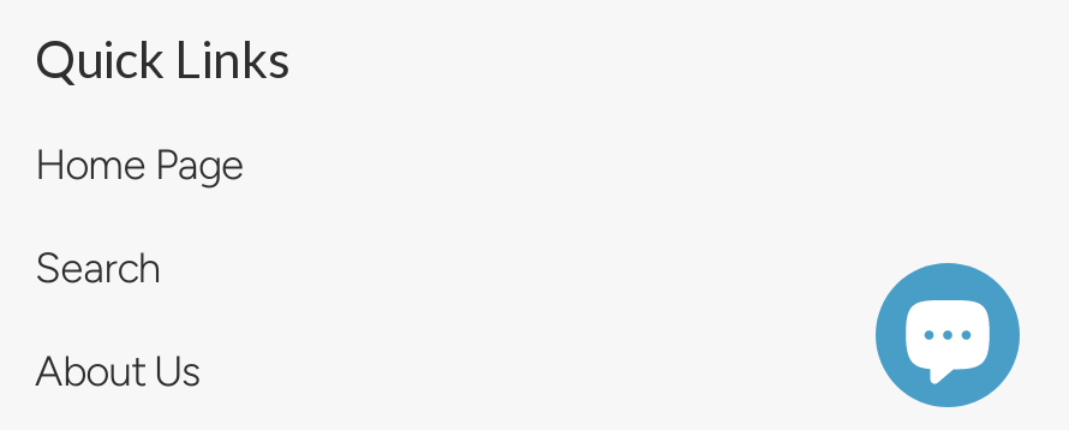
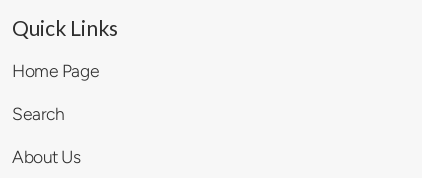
- [image]
